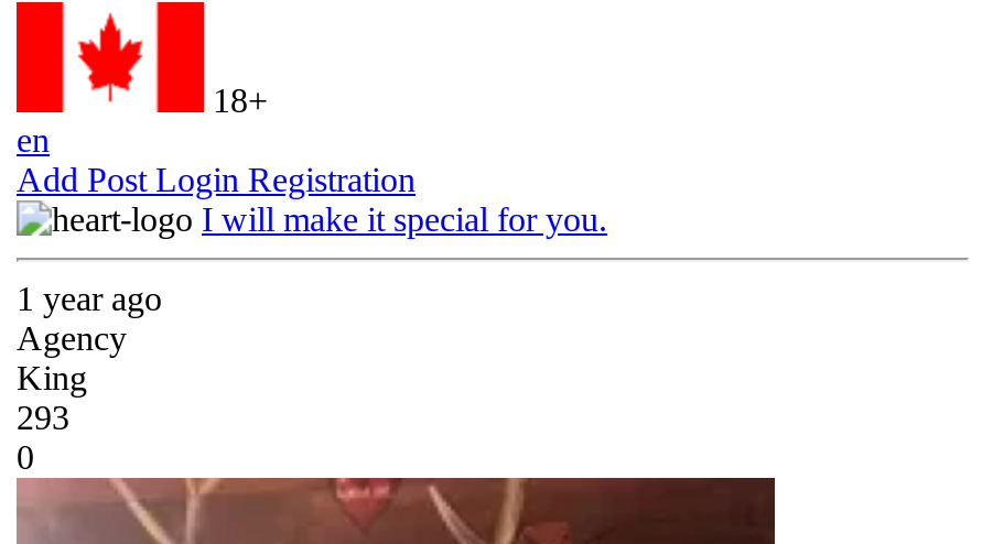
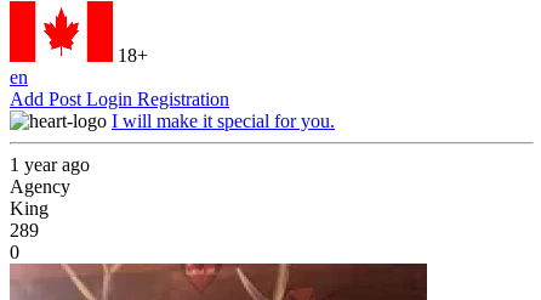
- 293
+ 289
